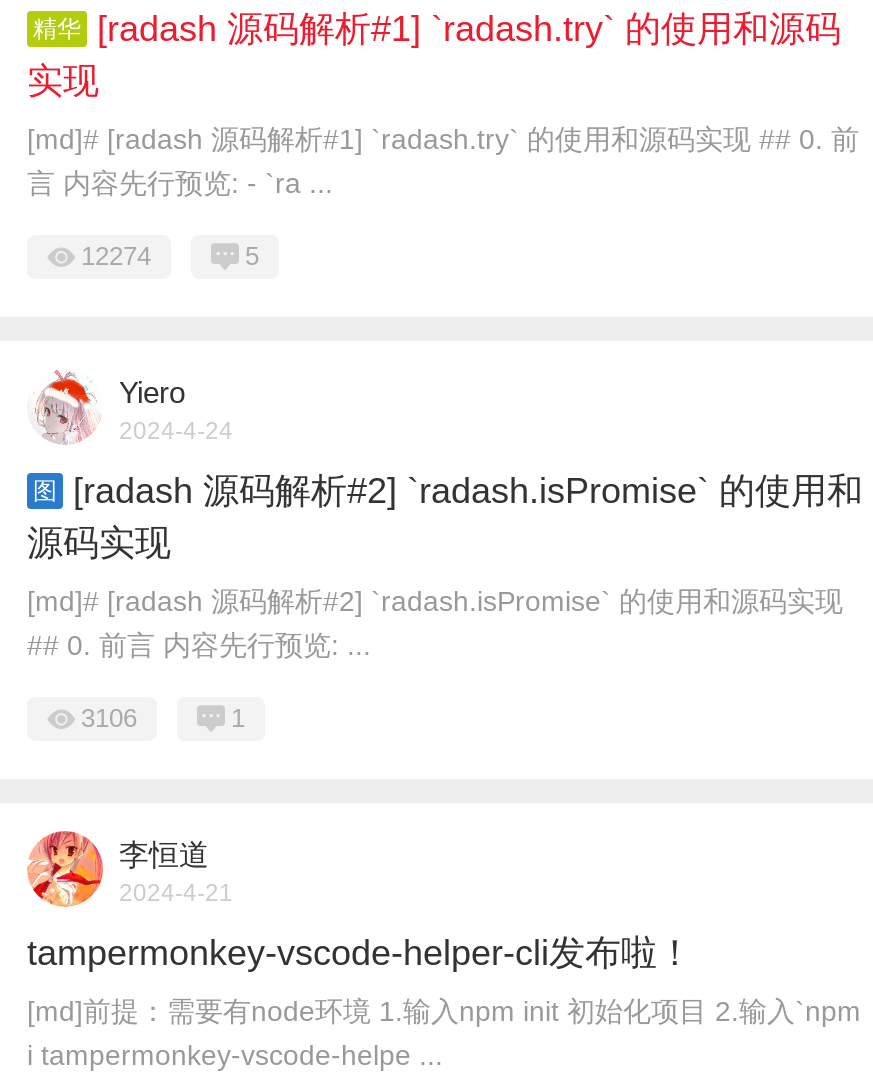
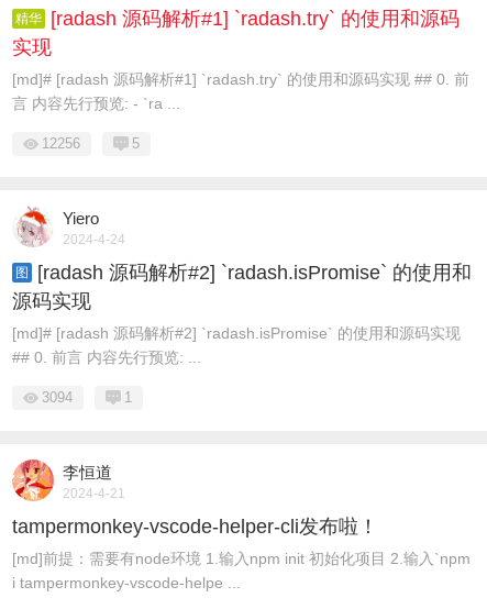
- 12274
+ 12256

- 3106
+ 3094
